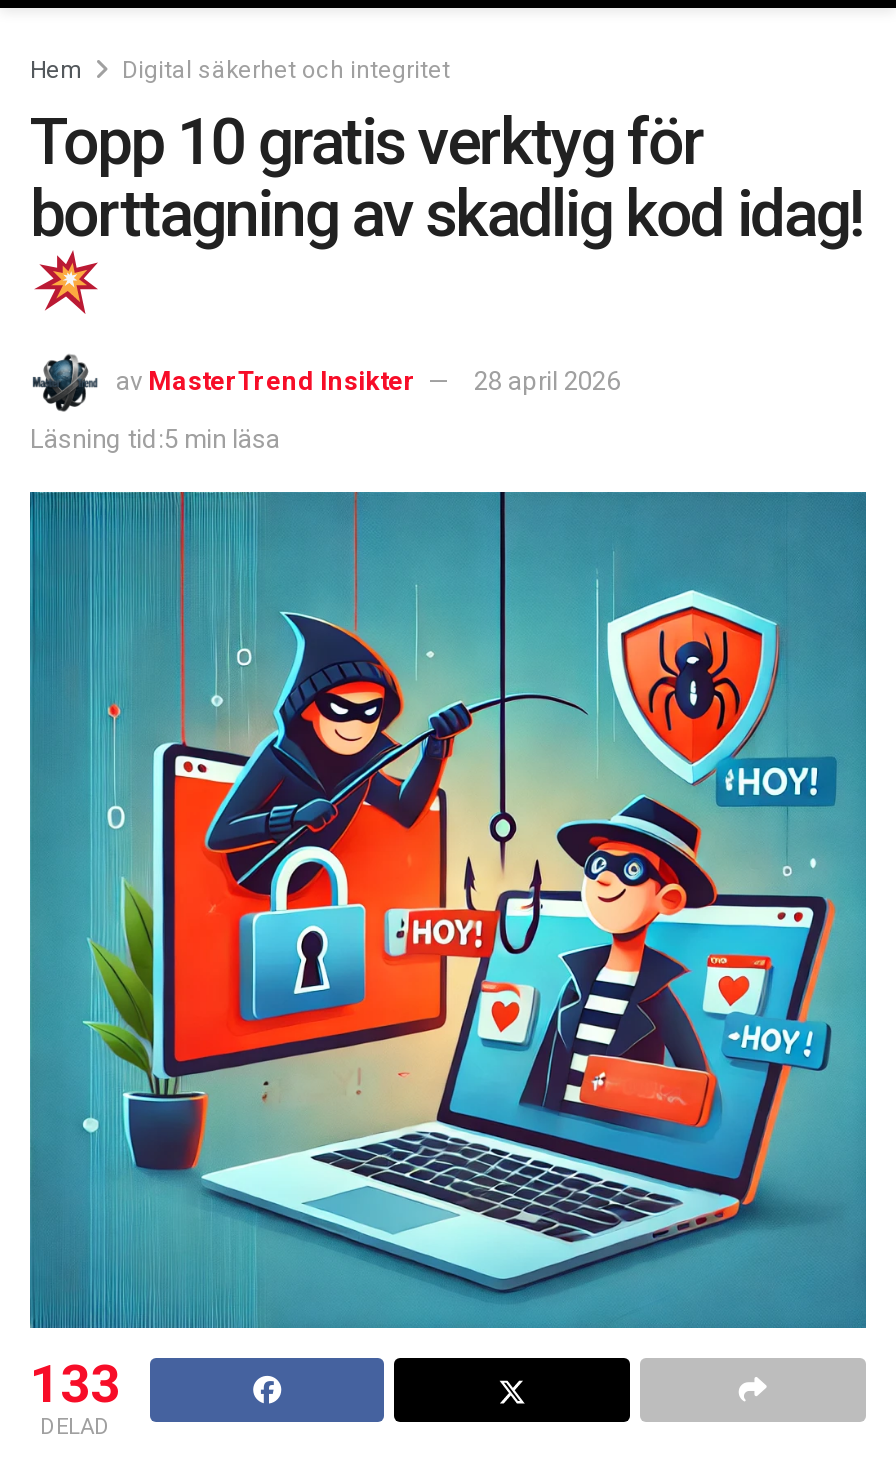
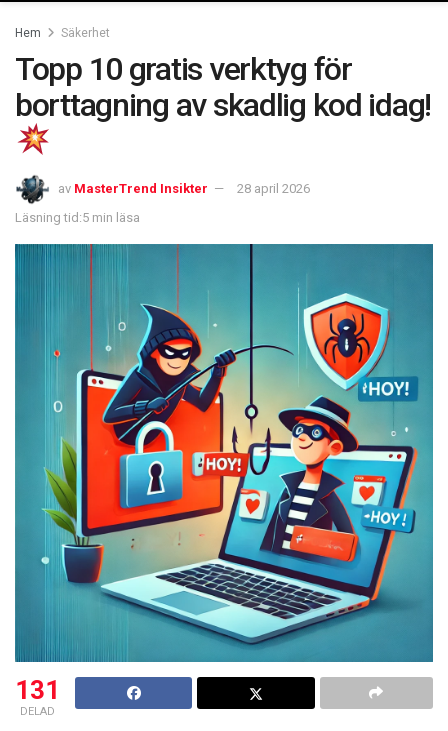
- Digital säkerhet och integritet
+ Säkerhet

- 133
+ 131
